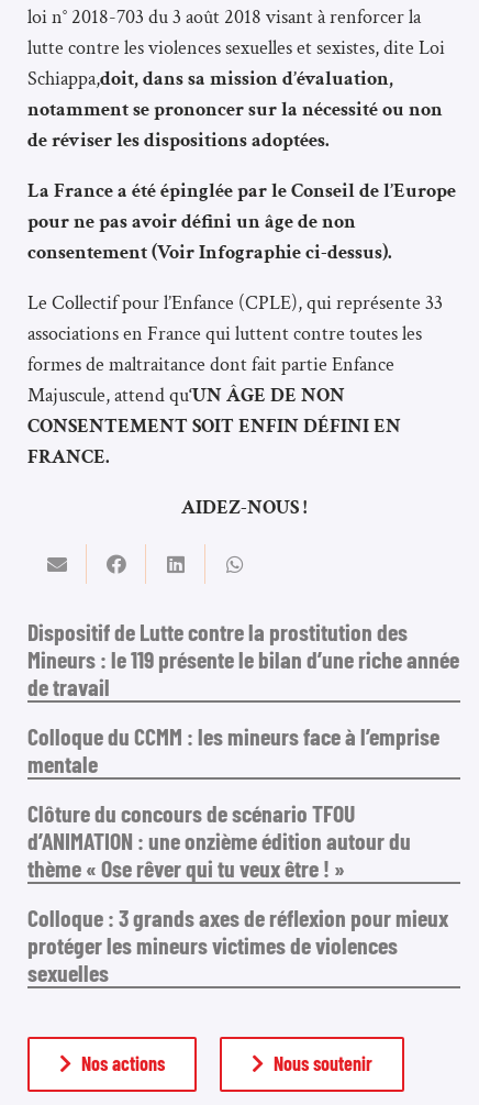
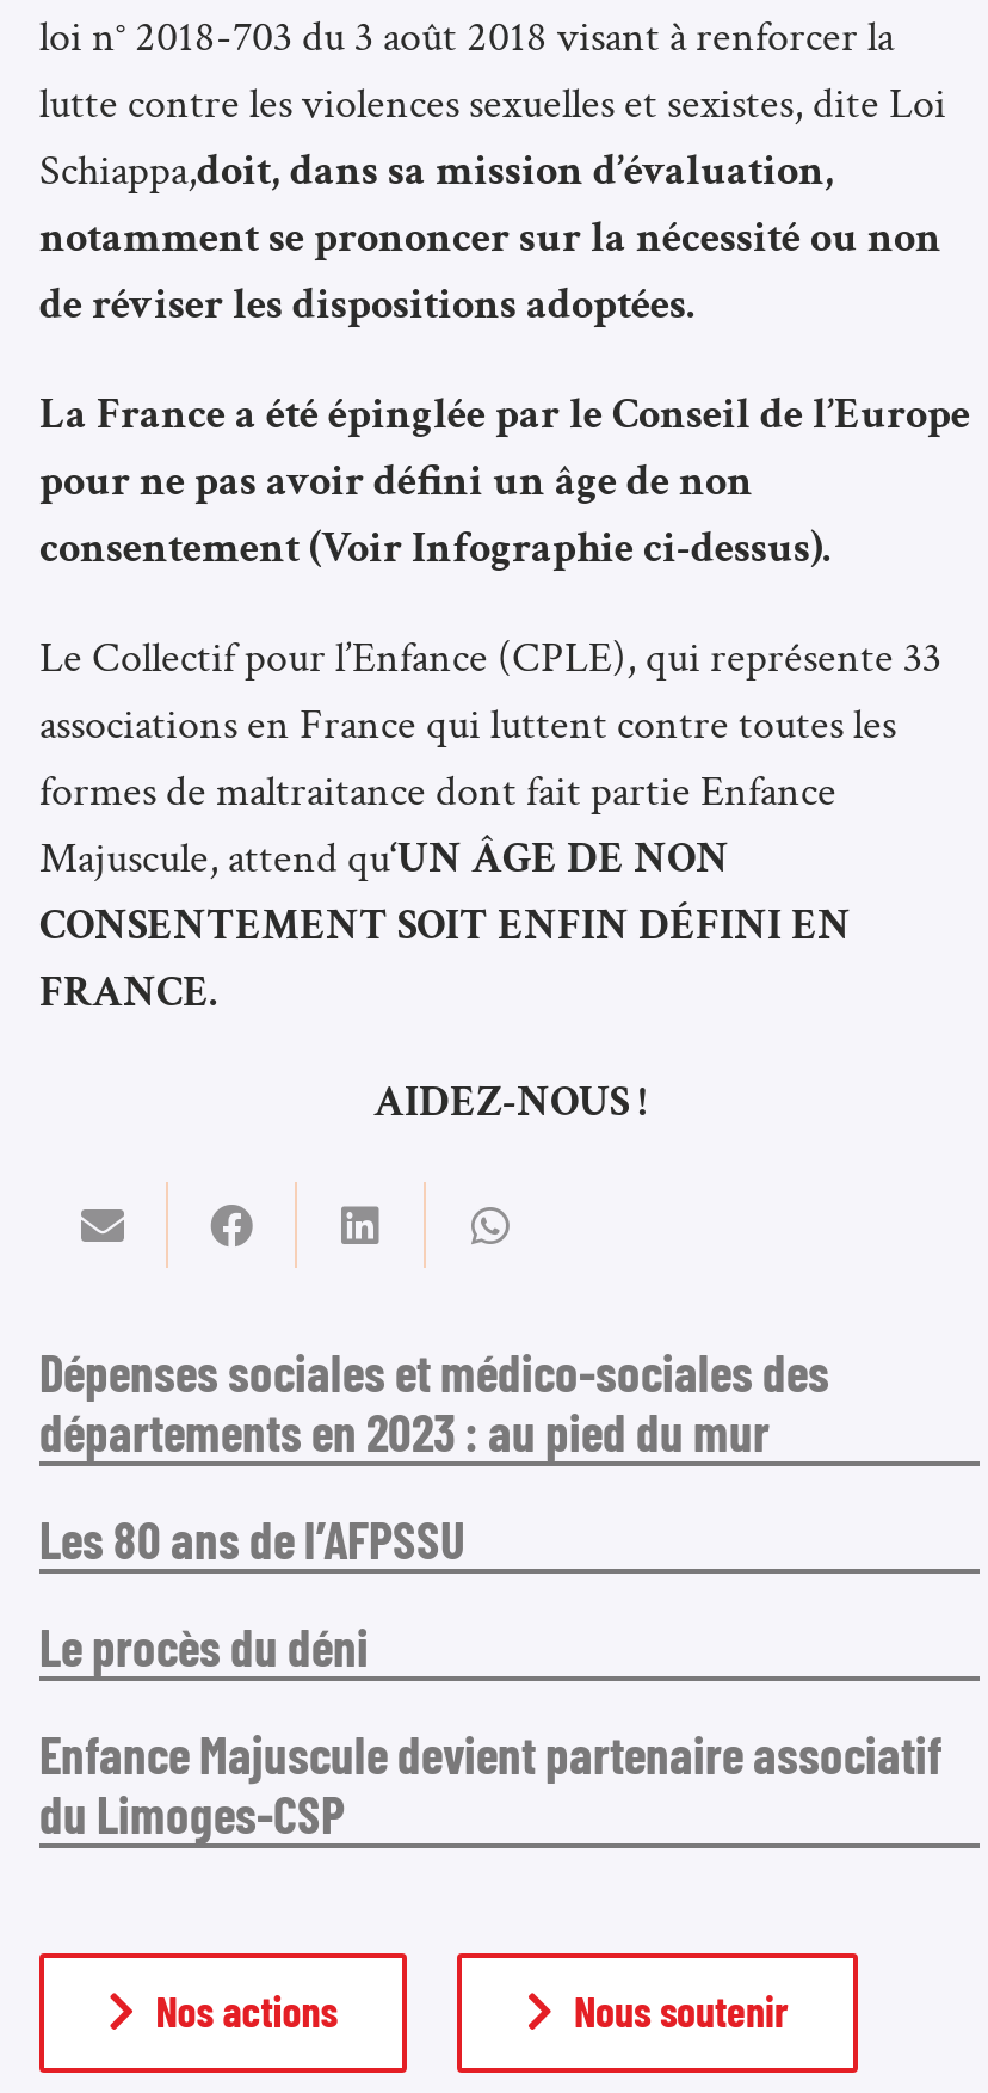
- Dispositif de Lutte contre la prostitution des
- Mineurs : le 119 présente le bilan d’une riche année
- de travail
+ Dépenses sociales et médico-sociales des
+ départements en 2023 : au pied du mur

- Colloque du CCMM : les mineurs face à l’emprise
- mentale
+ Les 80 ans de l’AFPSSU

- Clôture du concours de scénario TFOU
- d’ANIMATION : une onzième édition autour du
- thème « Ose rêver qui tu veux être ! »
+ Le procès du déni

- Colloque : 3 grands axes de réflexion pour mieux
- protéger les mineurs victimes de violences
- sexuelles
+ Enfance Majuscule devient partenaire associatif
+ du Limoges-CSP
